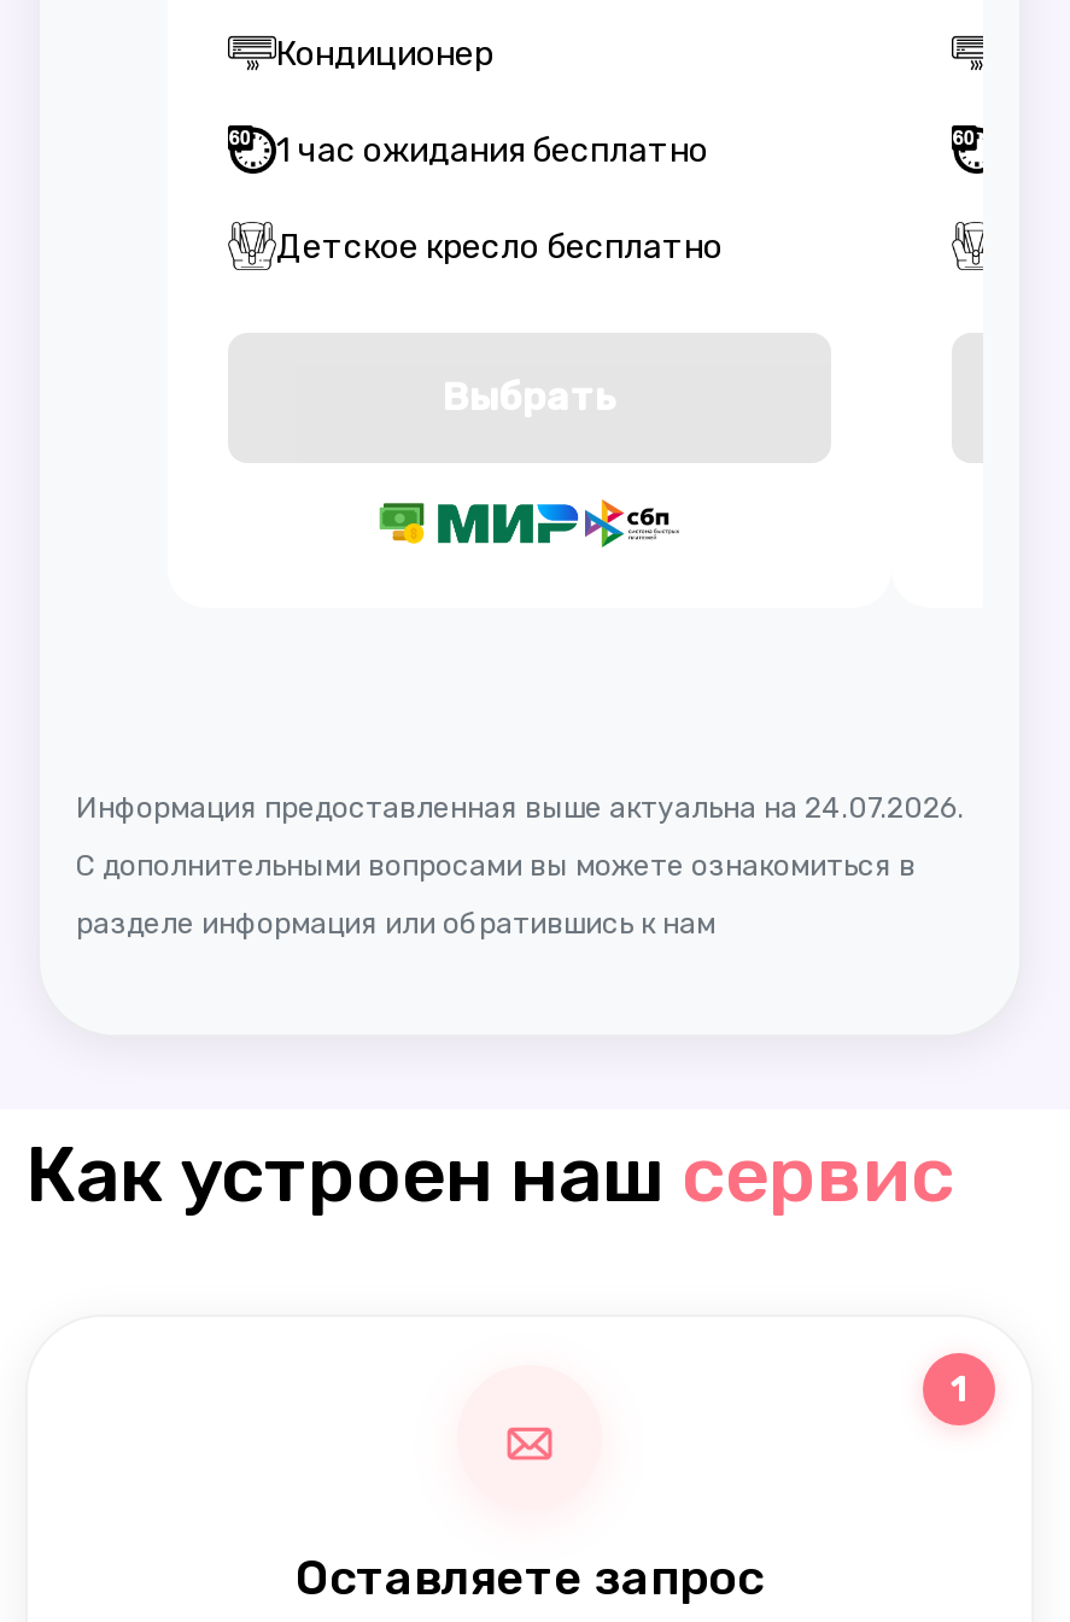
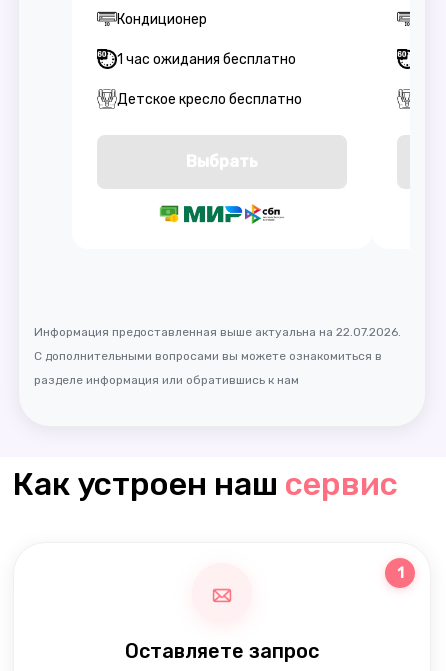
- Информация предоставленная выше актуальна на 24.07.2026.
+ Информация предоставленная выше актуальна на 22.07.2026.
